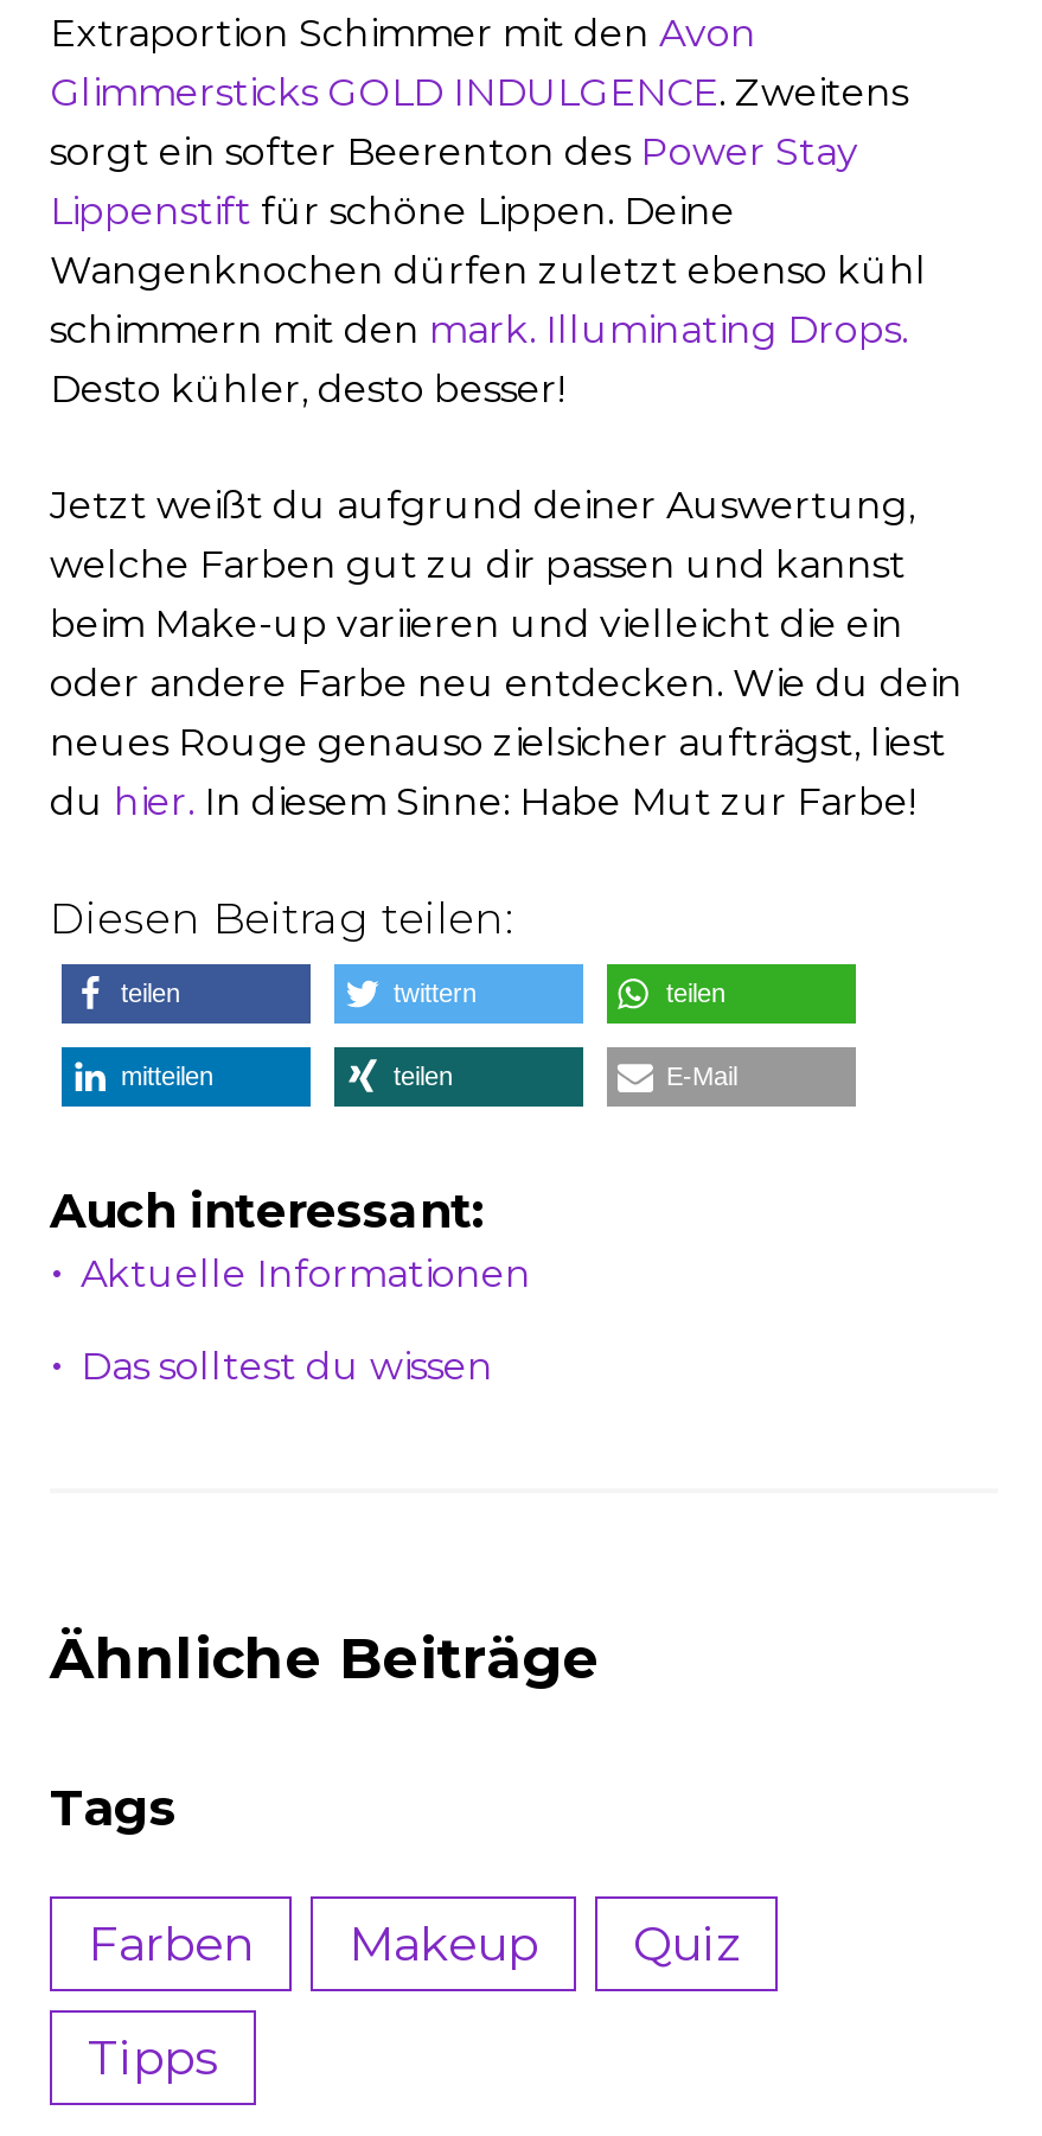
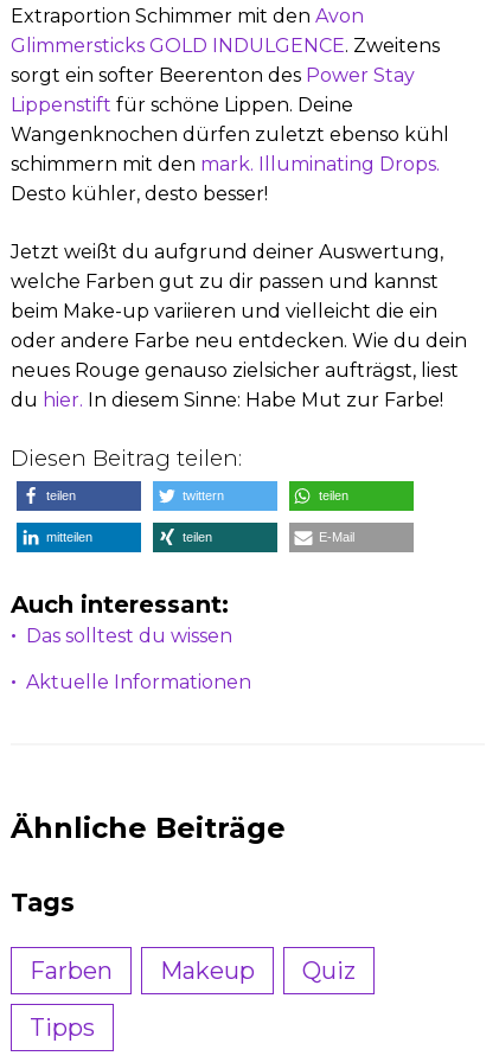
moved down: Aktuelle Informationen

moved up: Das solltest du wissen
